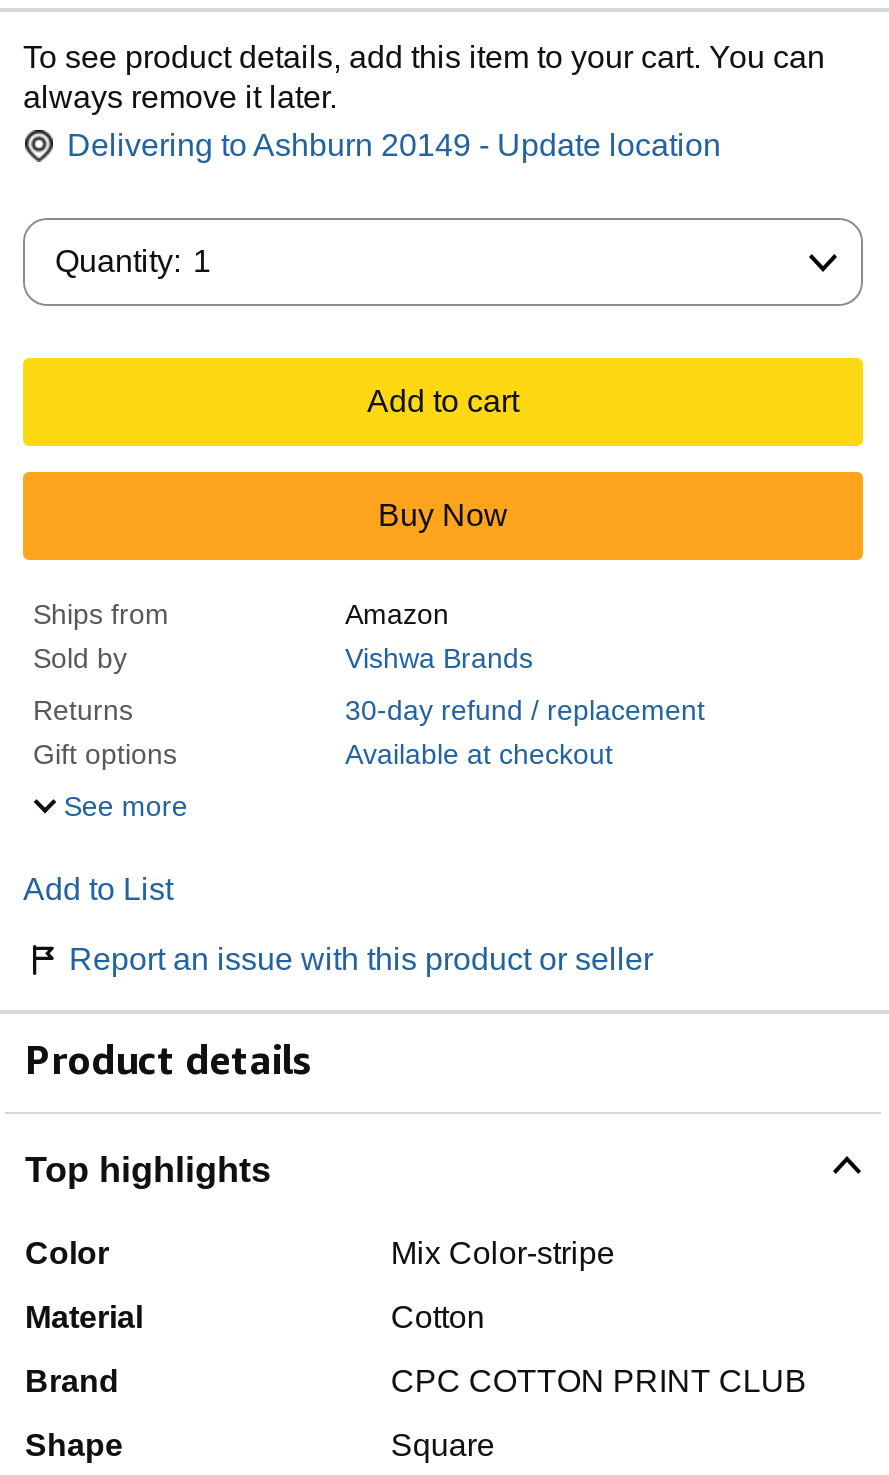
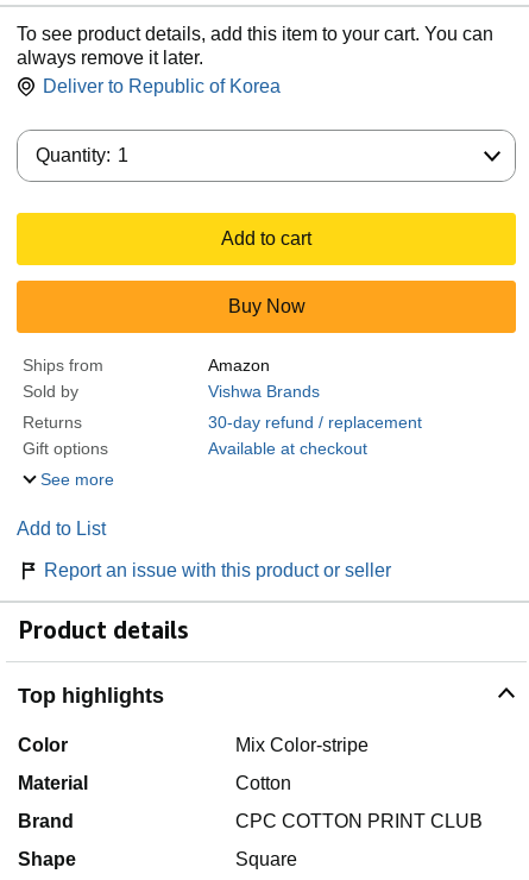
- Delivering to Ashburn 20149 - Update location
+ Deliver to Republic of Korea
